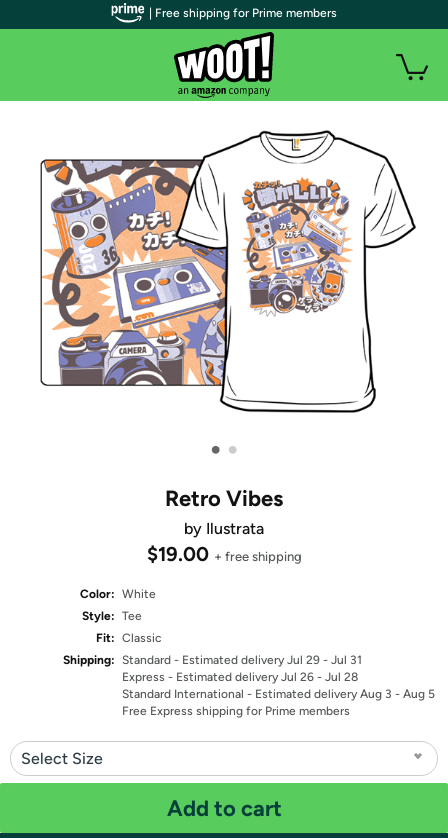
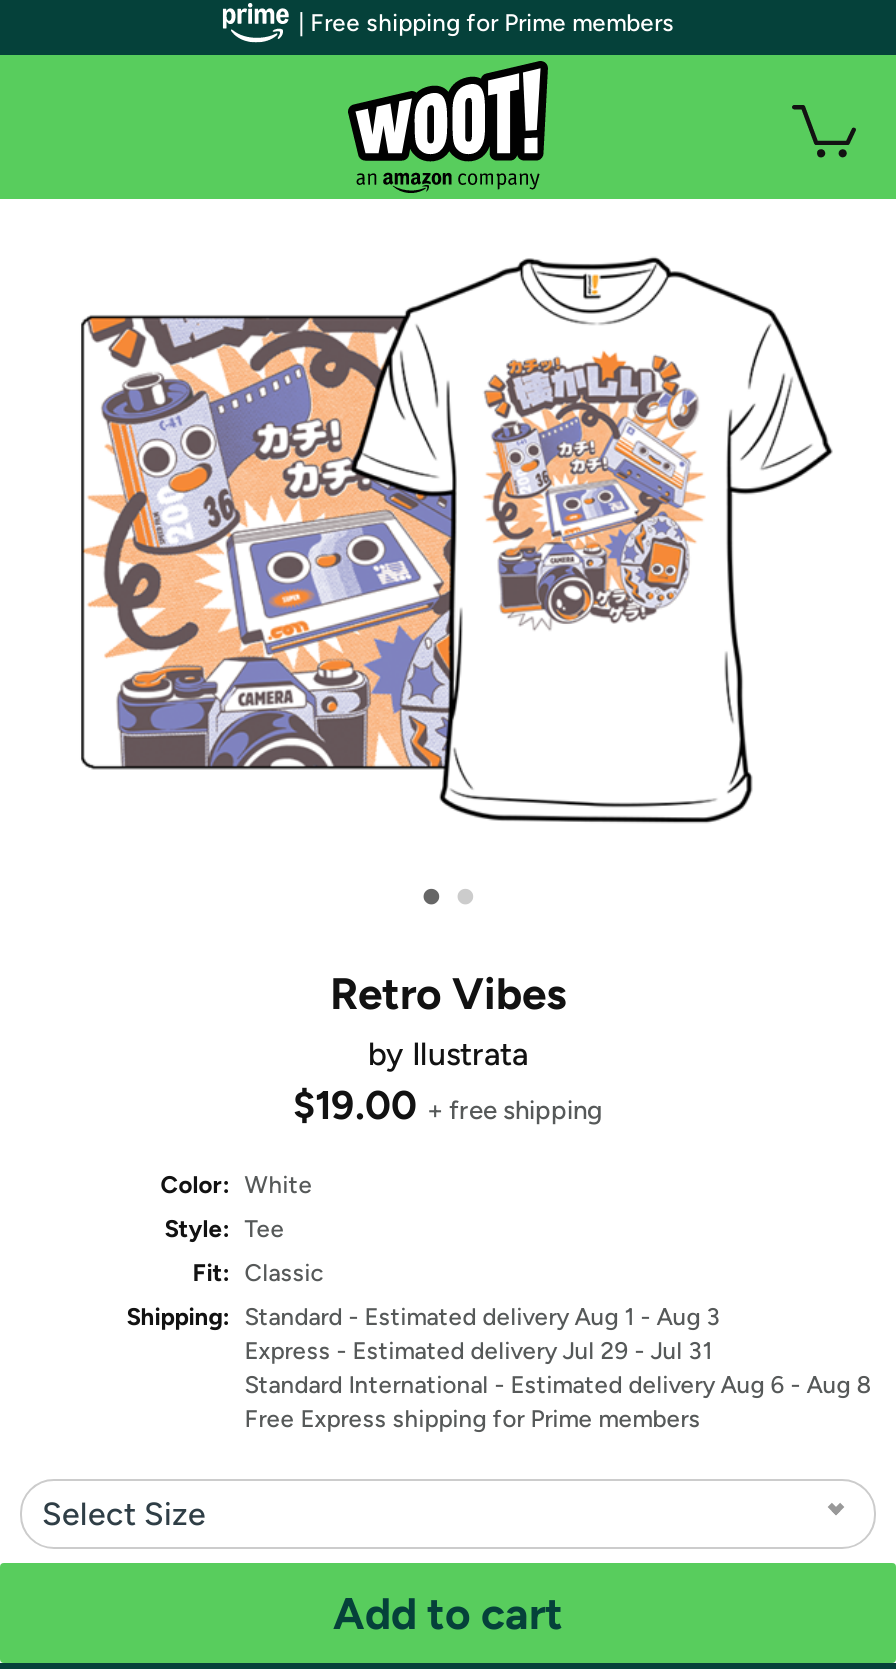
- Shipping: Standard - Estimated delivery Jul 29 - Jul 31
+ Shipping: Standard - Estimated delivery Aug 1 - Aug 3

- Express - Estimated delivery Jul 26 - Jul 28
+ Express - Estimated delivery Jul 29 - Jul 31

- Standard International - Estimated delivery Aug 3 - Aug 5
+ Standard International - Estimated delivery Aug 6 - Aug 8
